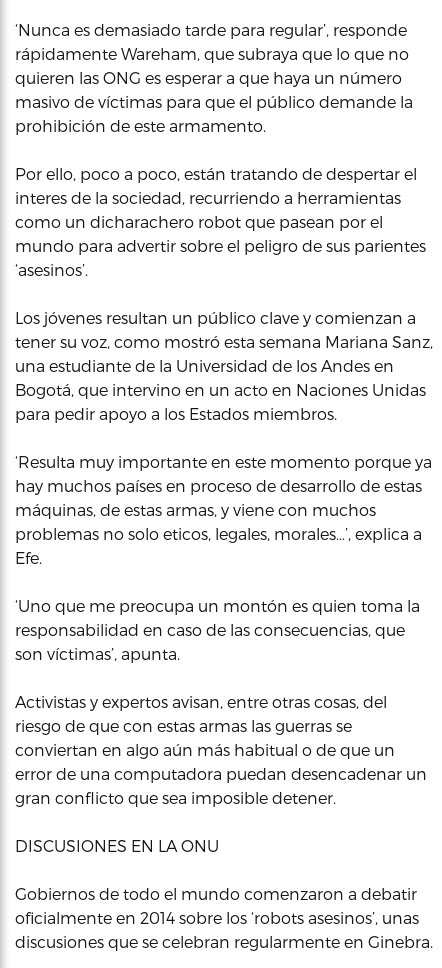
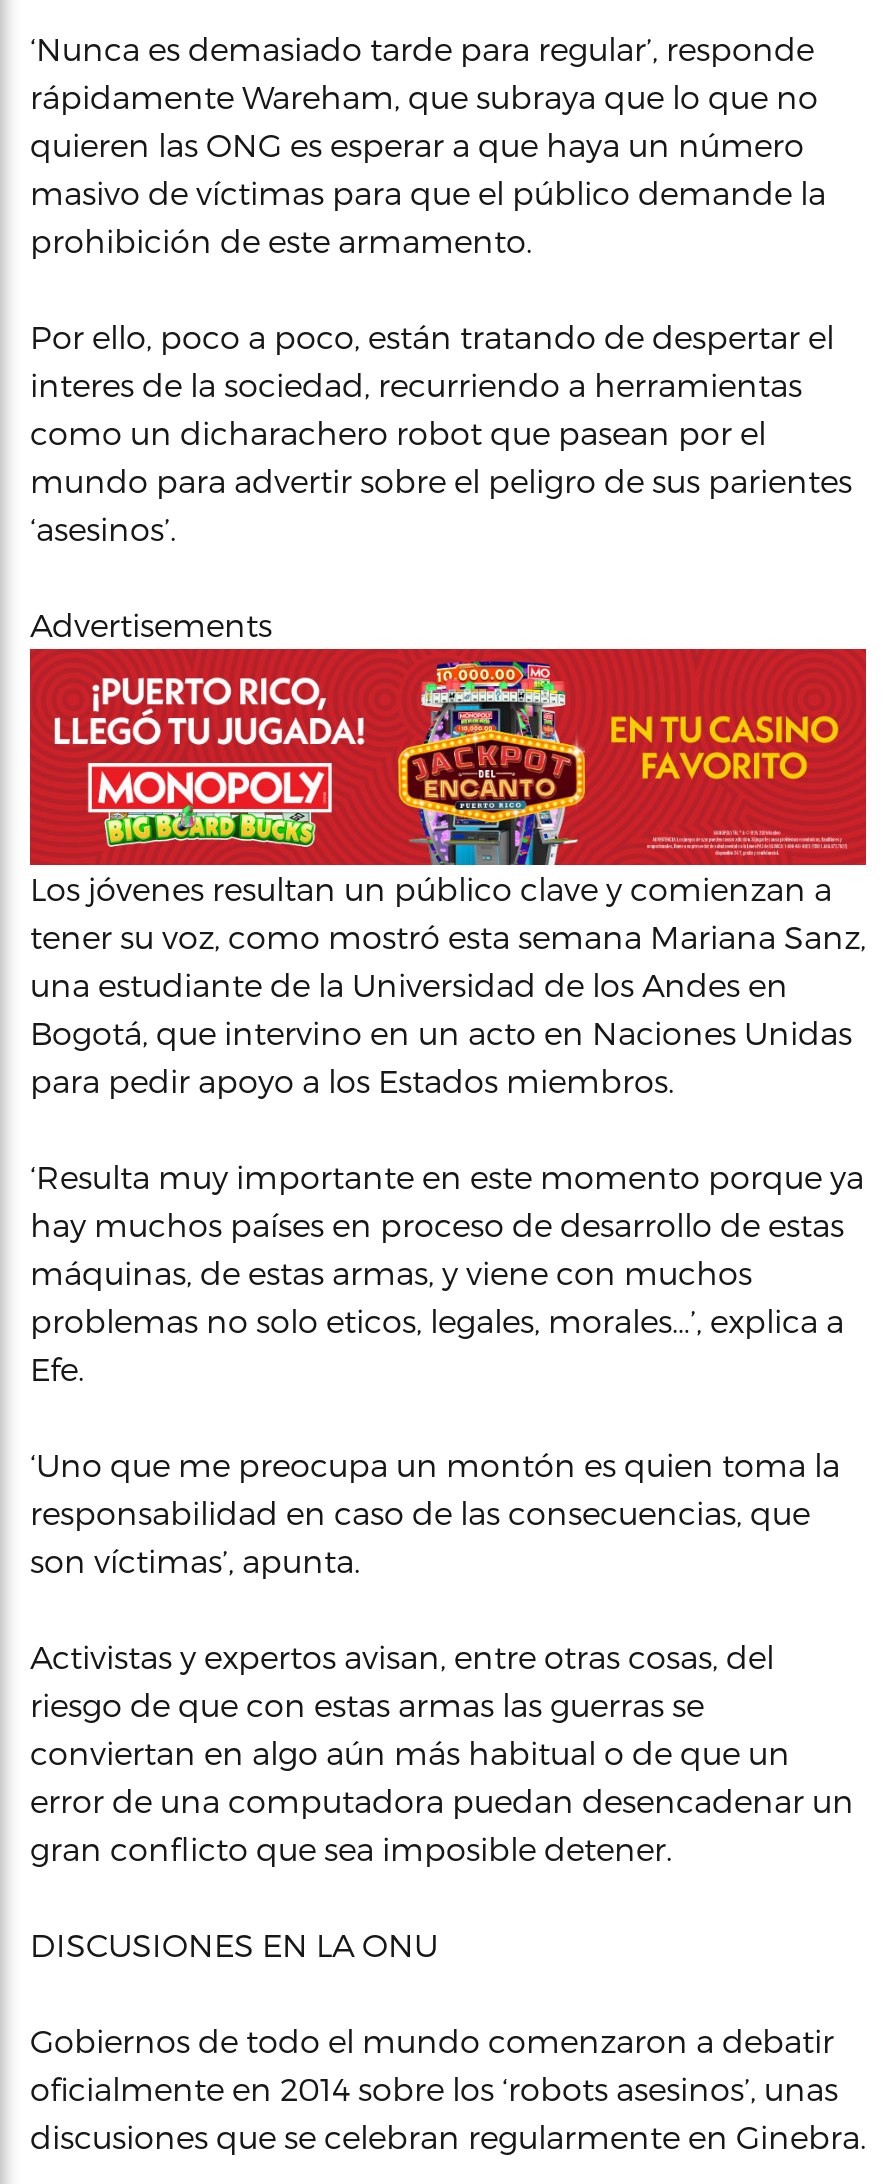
+ [image]

+ Advertisements
